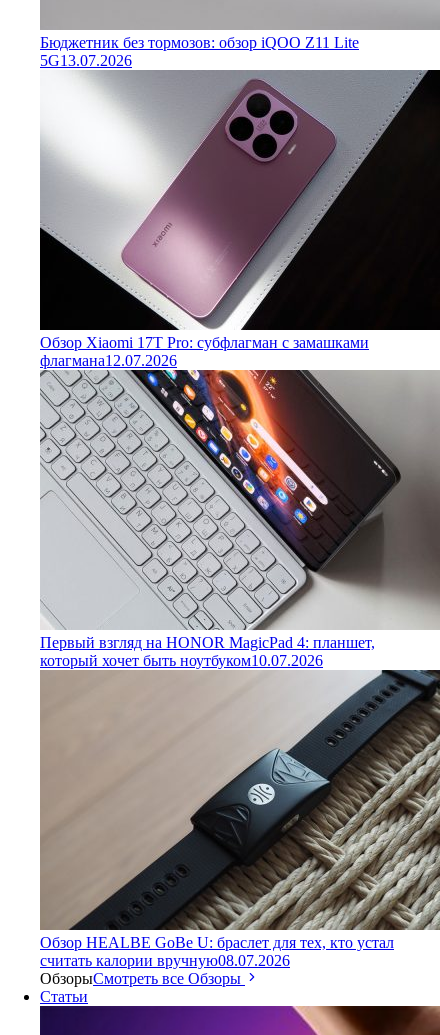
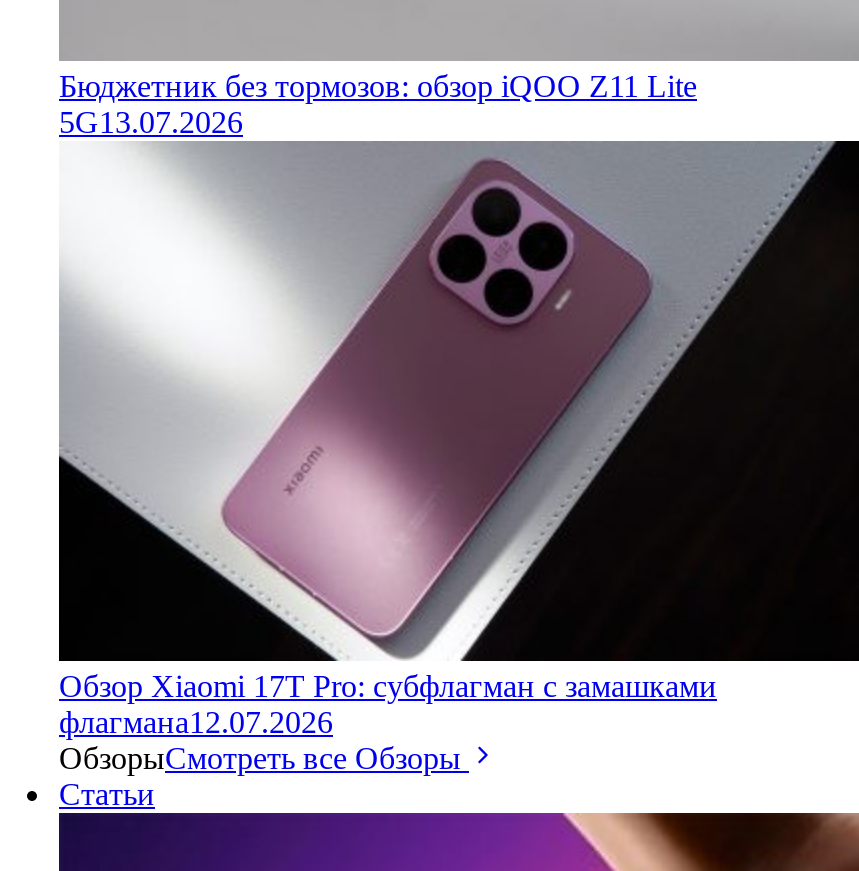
- [image]
- Первый взгляд на HONOR MagicPad 4: планшет,
- который хочет быть ноутбуком 10.07.2026

- [image]
- Обзор HEALBE GoBe U: браслет для тех, кто устал
- считать калории вручную08.07.2026
